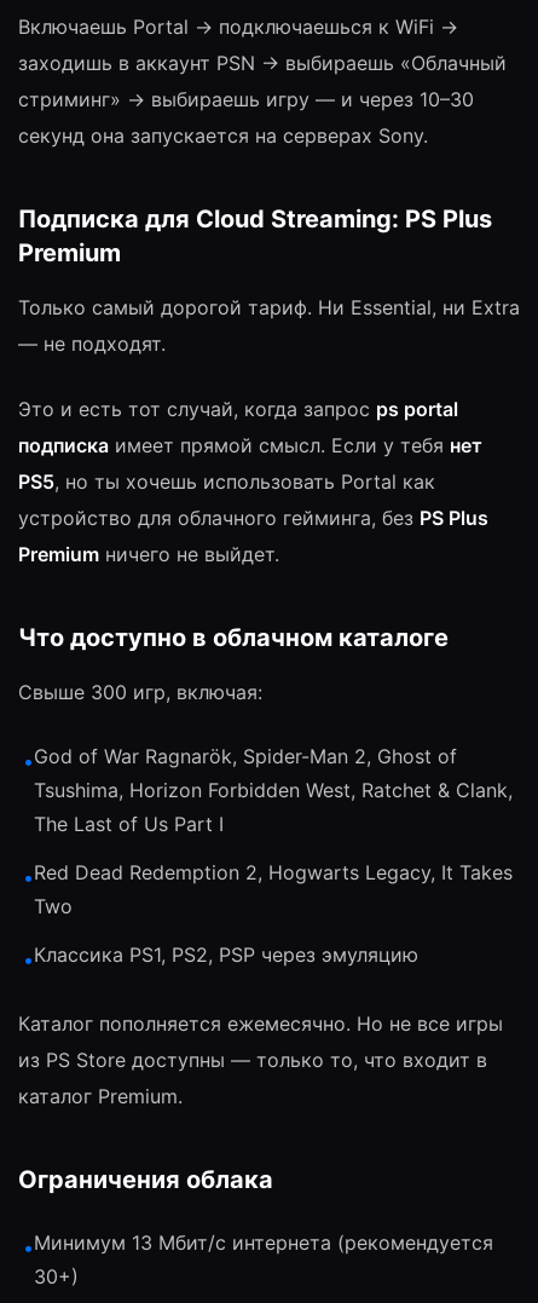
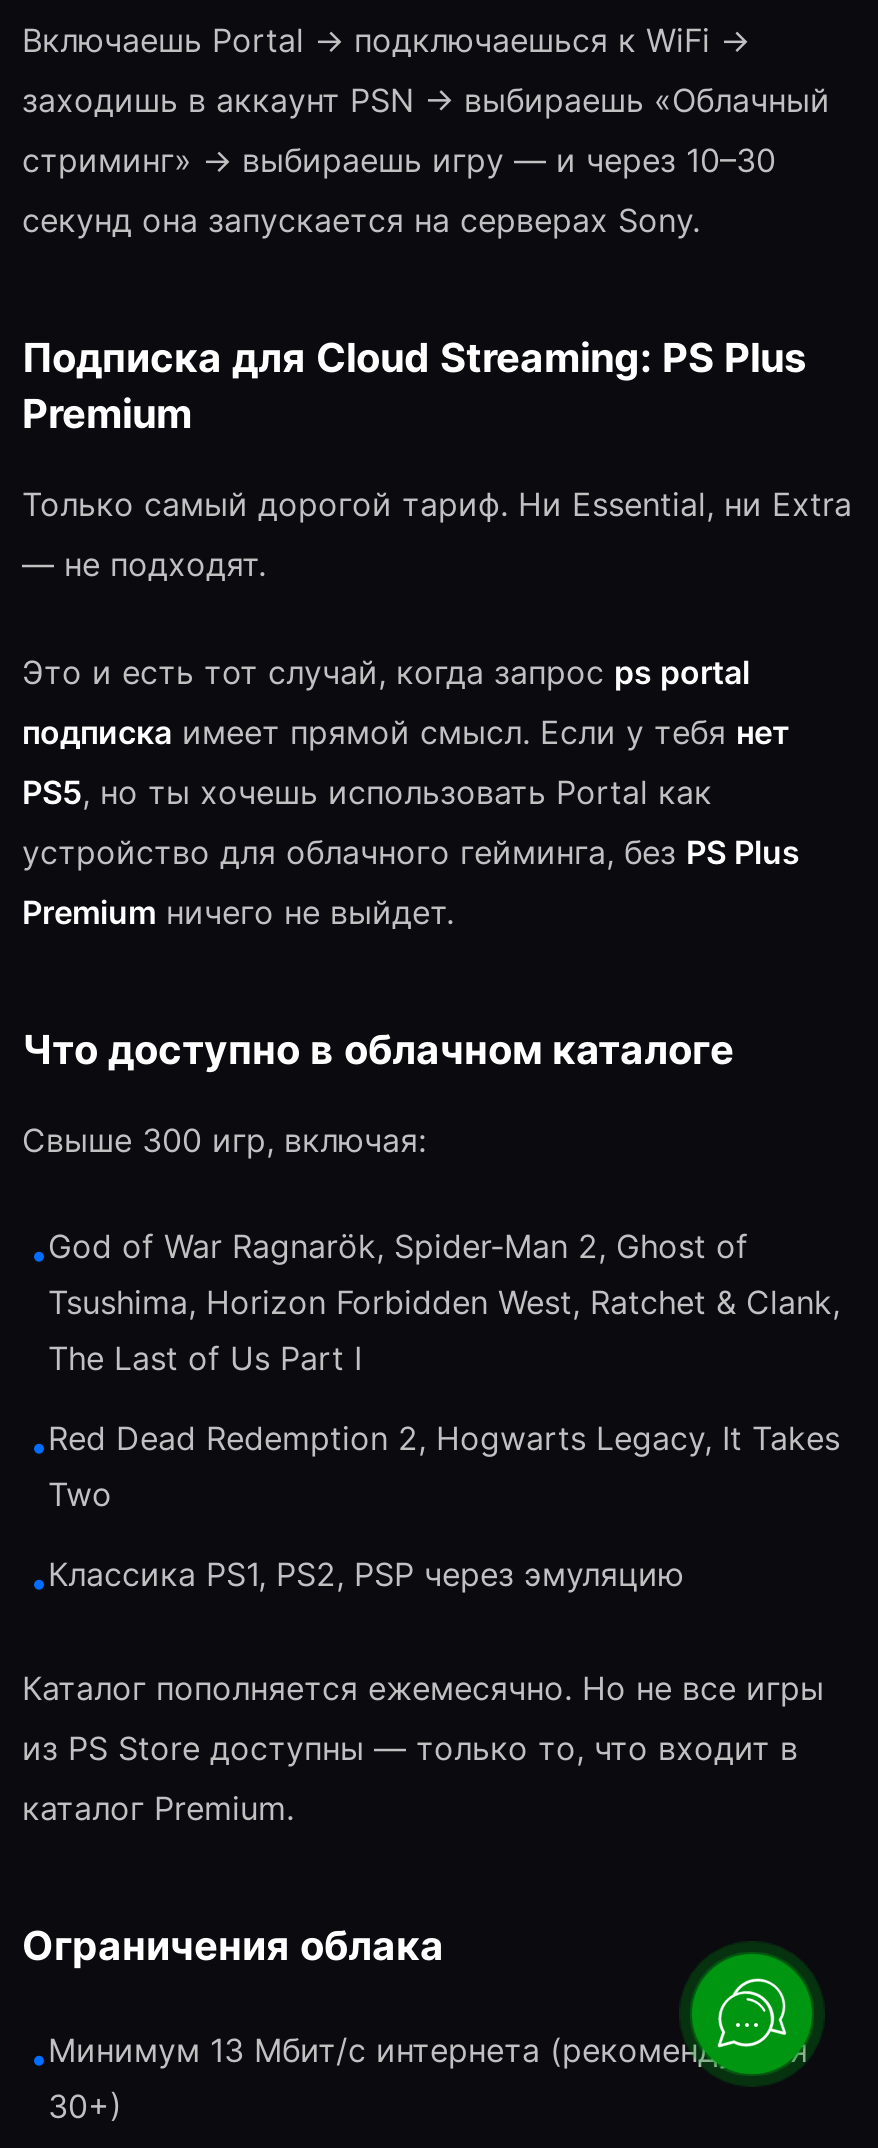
+ [image]
